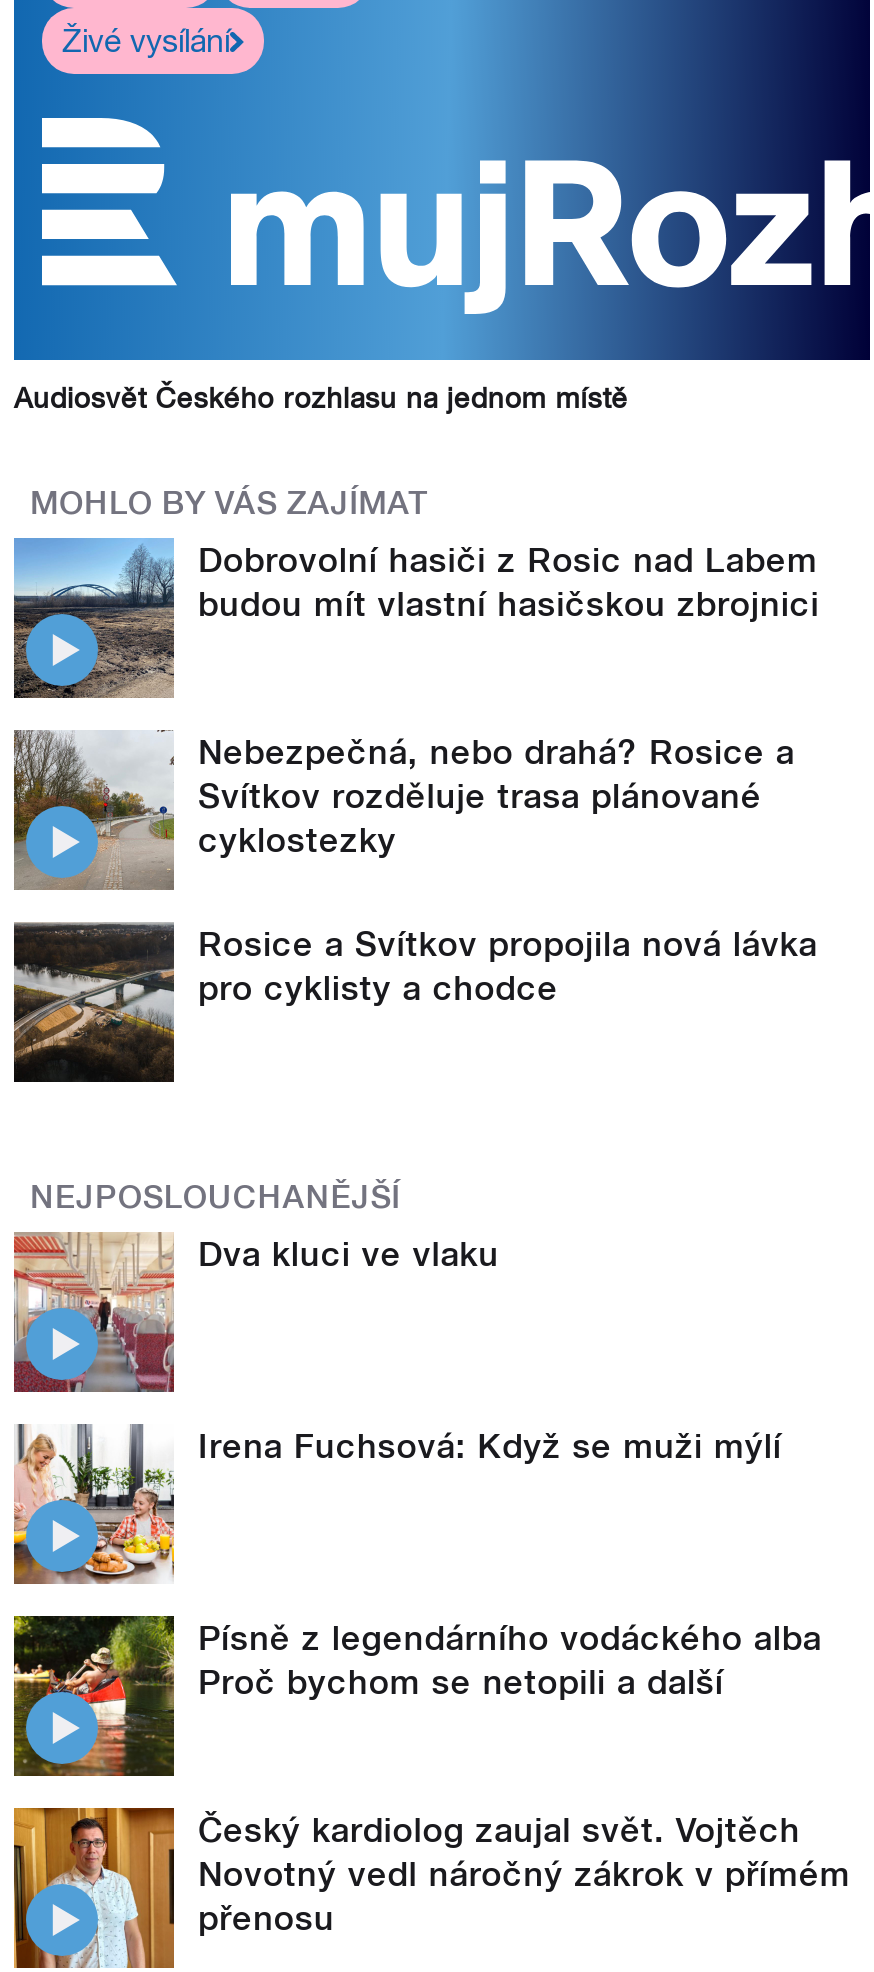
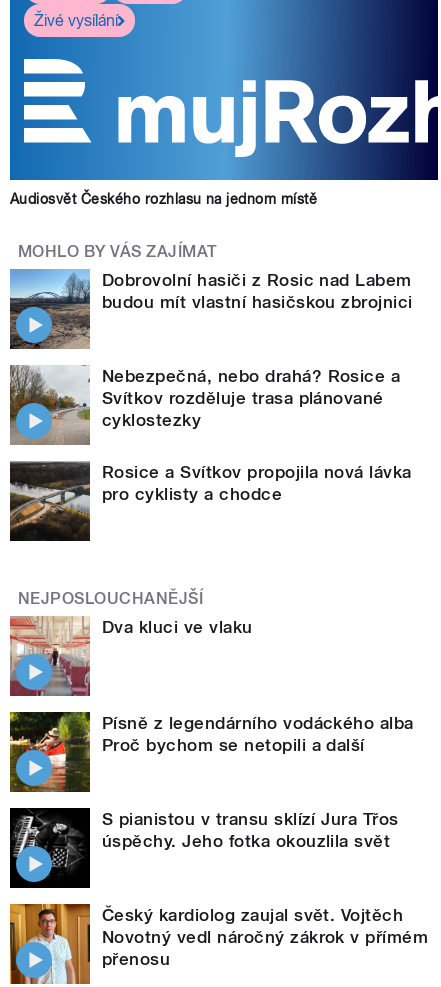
- [image]
- Irena Fuchsová: Když se muži mýlí

moved up: [image] | Písně z legendárního vodáckého alba | Proč bychom se netopili a další

+ [image]
+ S pianistou v transu sklízí Jura Třos
+ úspěchy. Jeho fotka okouzlila svět
